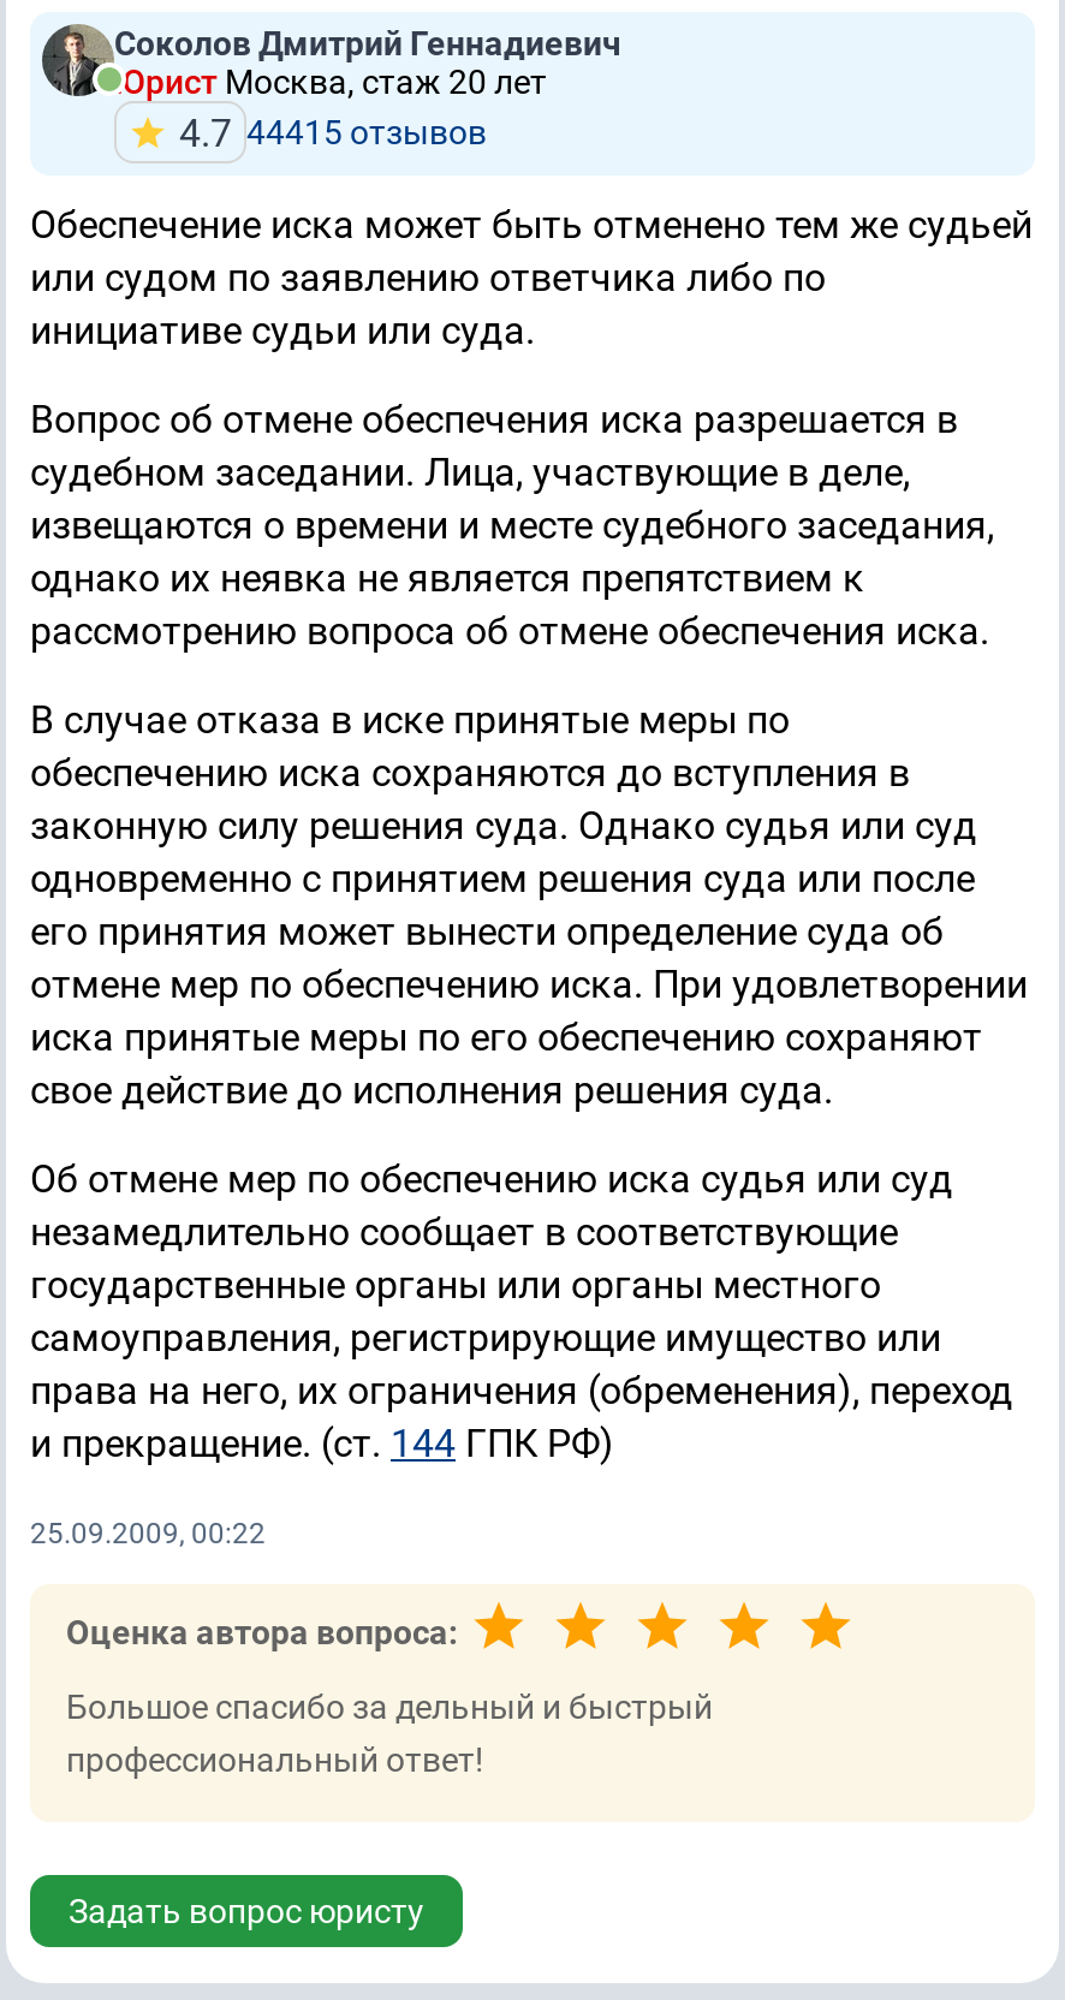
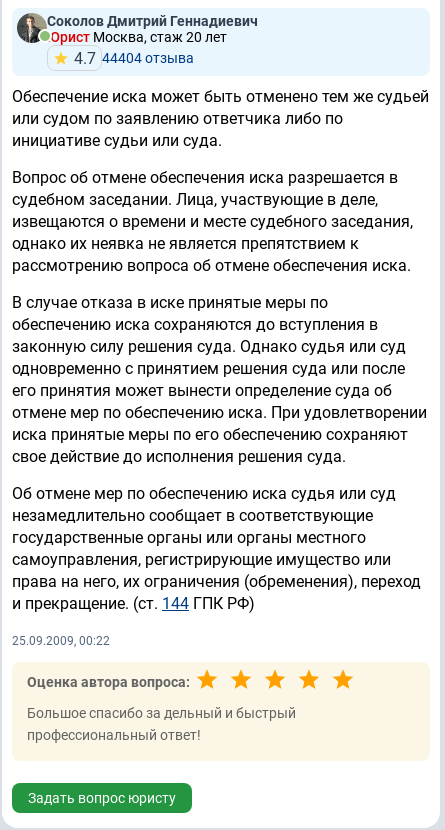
- 4.7 44415 отзывов
+ 4.7 44404 отзывa
